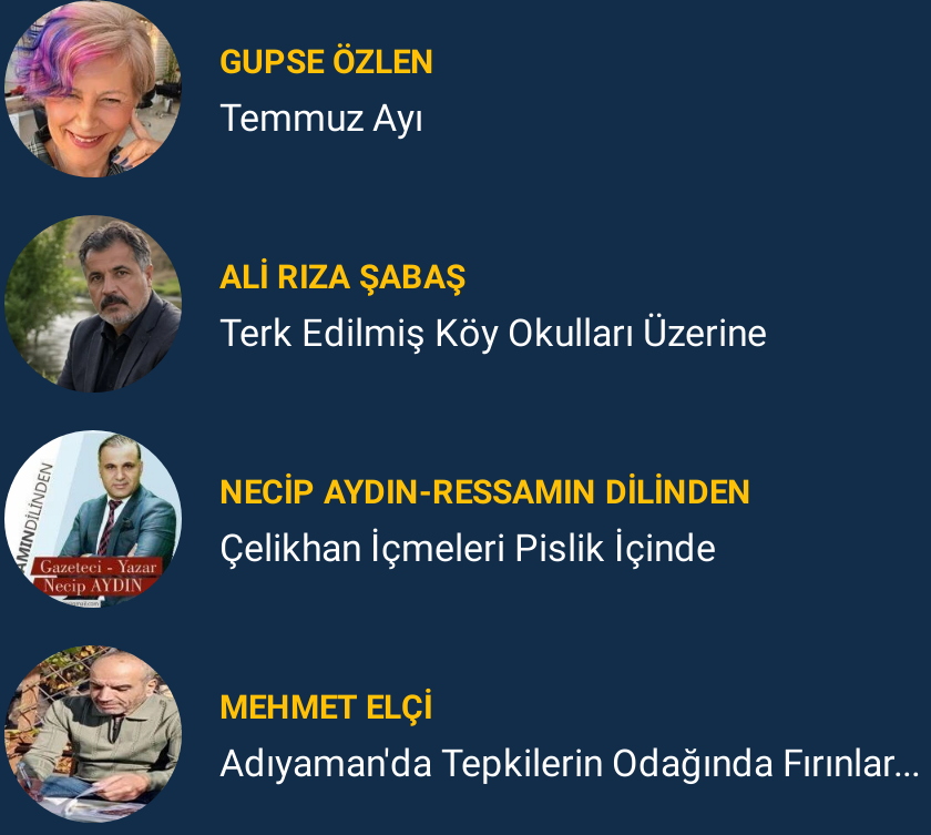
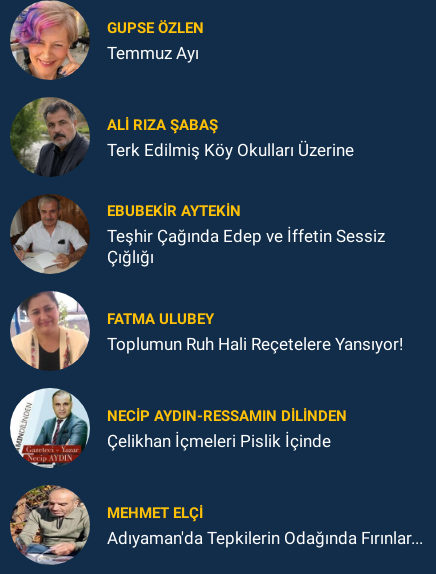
+ [image]
+ EBUBEKIR AYTEKIN
+ Teşhir Çağında Edep ve İffetin Sessiz
+ Çığlığı
+ FATMA ULUBEY
+ Toplumun Ruh Hali Reçetelere Yansıyor!

+ [image]
